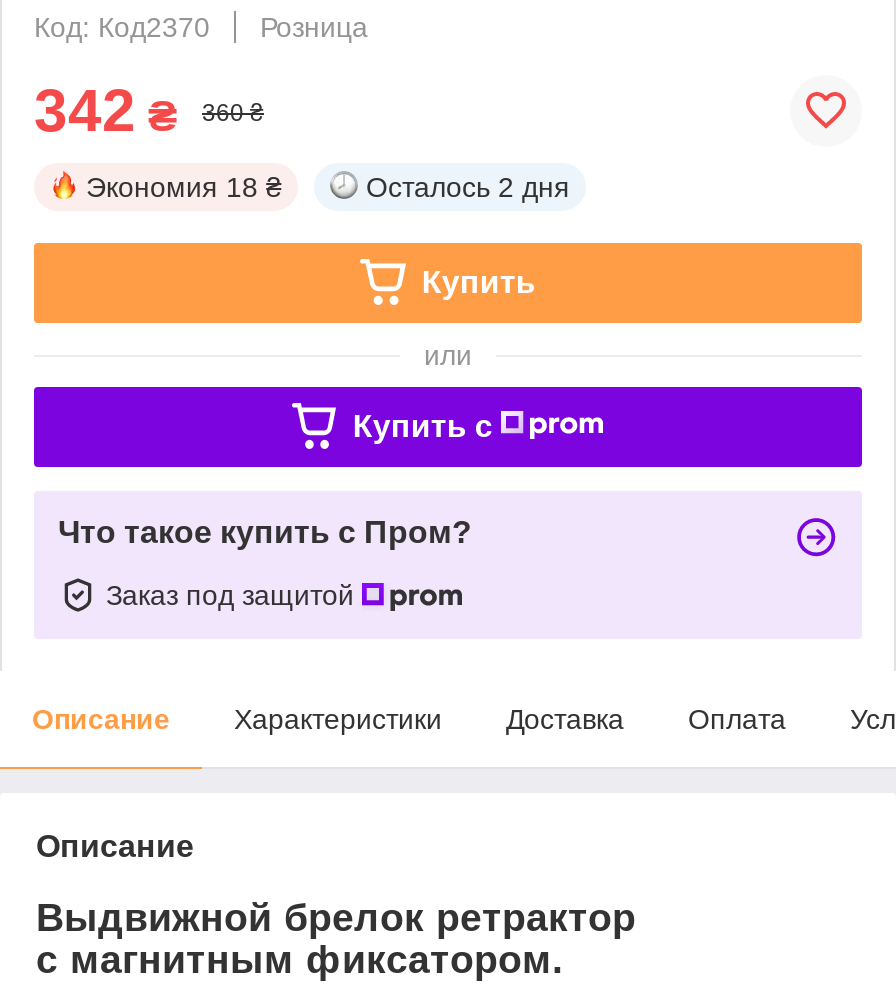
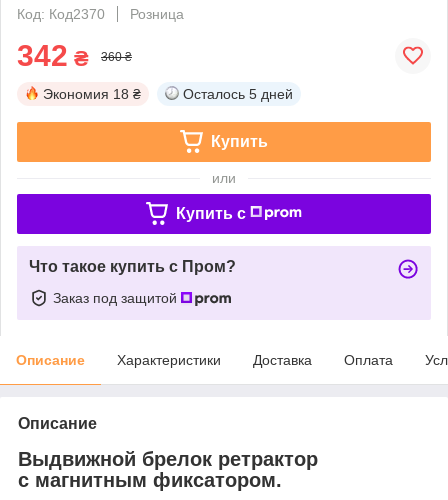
- Осталось 2 дня
+ Осталось 5 дней
